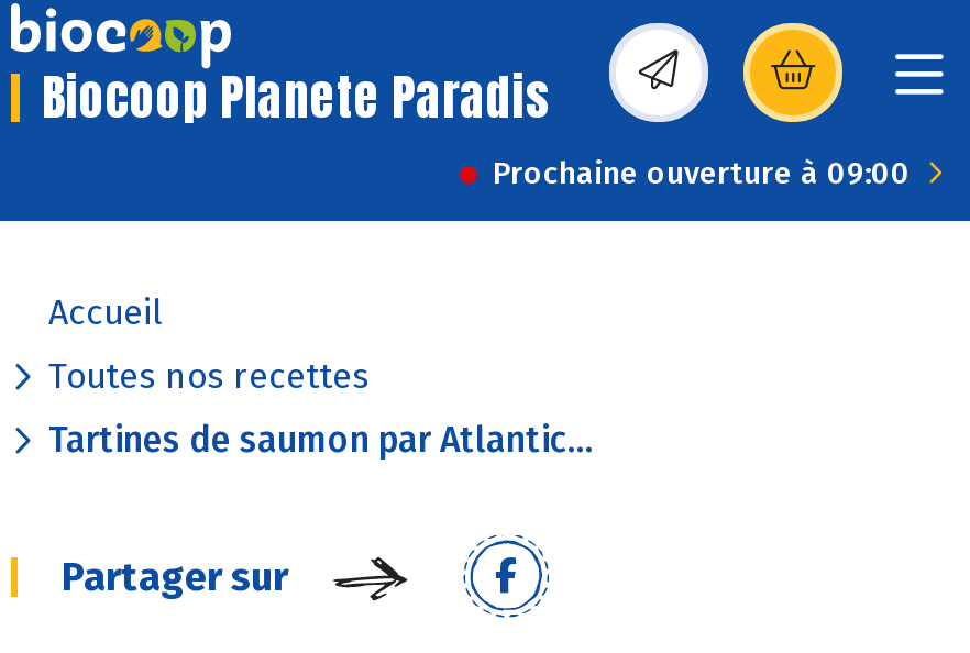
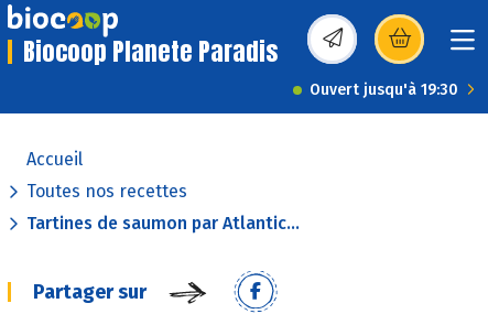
- Prochaine ouverture à 09:00
+ Ouvert jusqu'à 19:30
